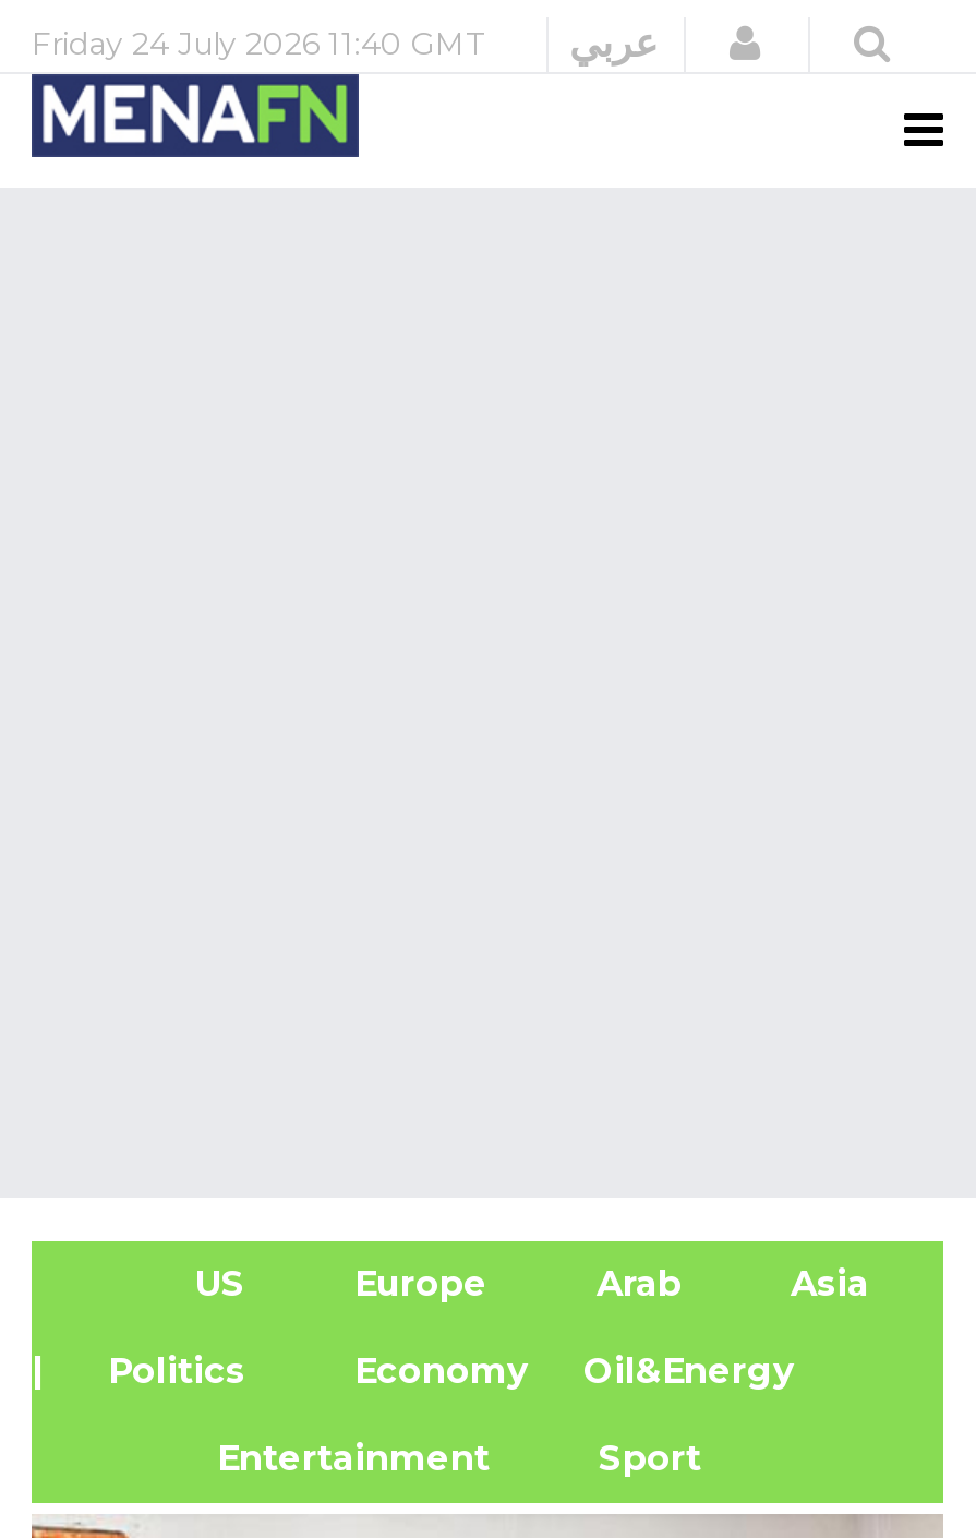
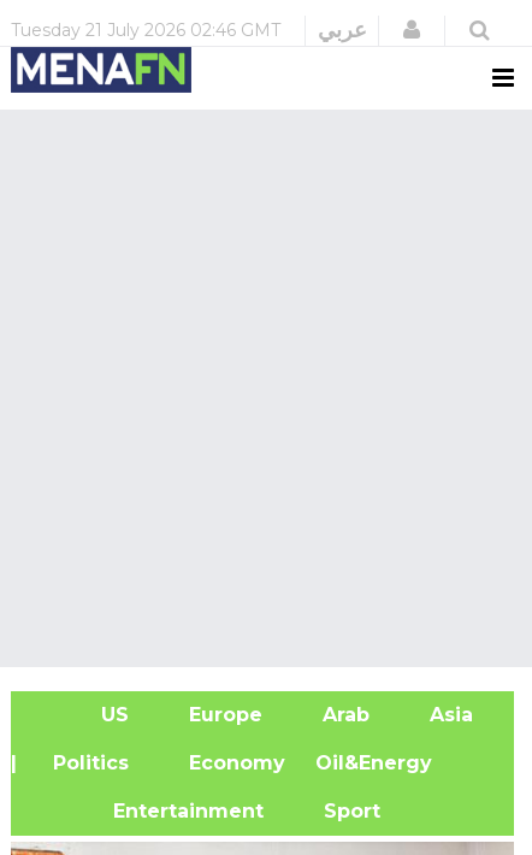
- Friday 24 July 2026 11:40 GMT
+ Tuesday 21 July 2026 02:46 GMT
